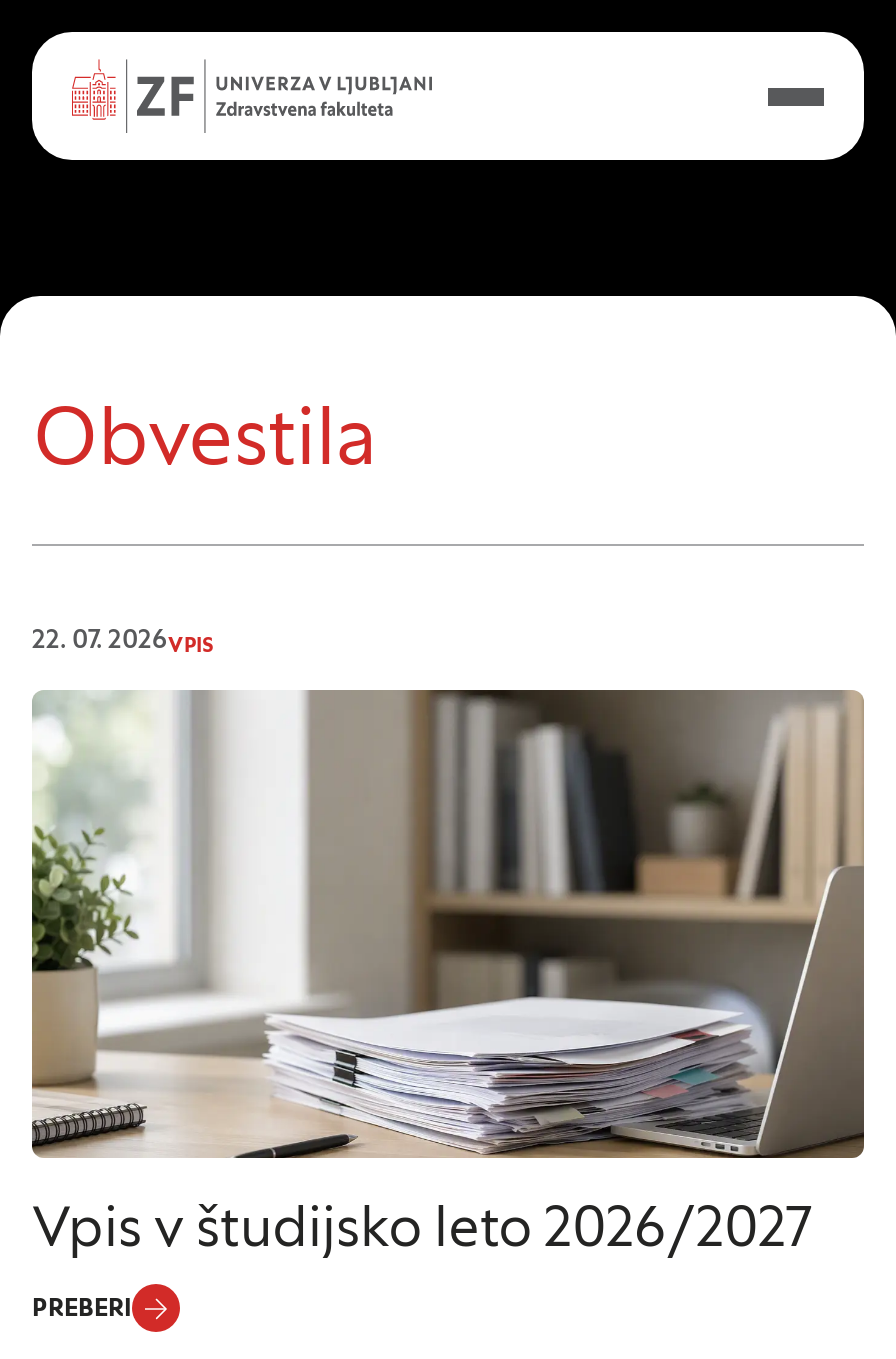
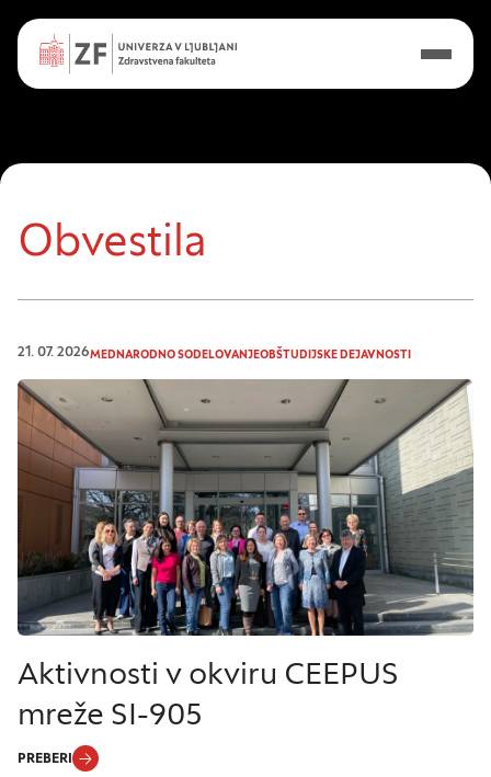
- 22. 07. 2026VPIS
+ 21. 07. 2026MEDNARODNO SODELOVANJEOBŠTUDIJSKE DEJAVNOSTI

- [image]
- Vpis v študijsko leto 2026/2027
+ [image]
+ Aktivnosti v okviru CEEPUS
+ mreže SI-905
